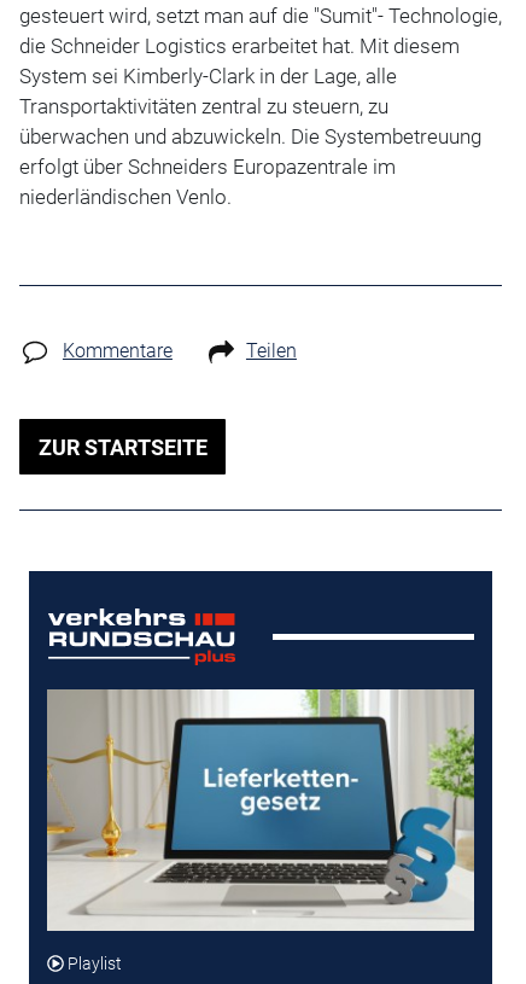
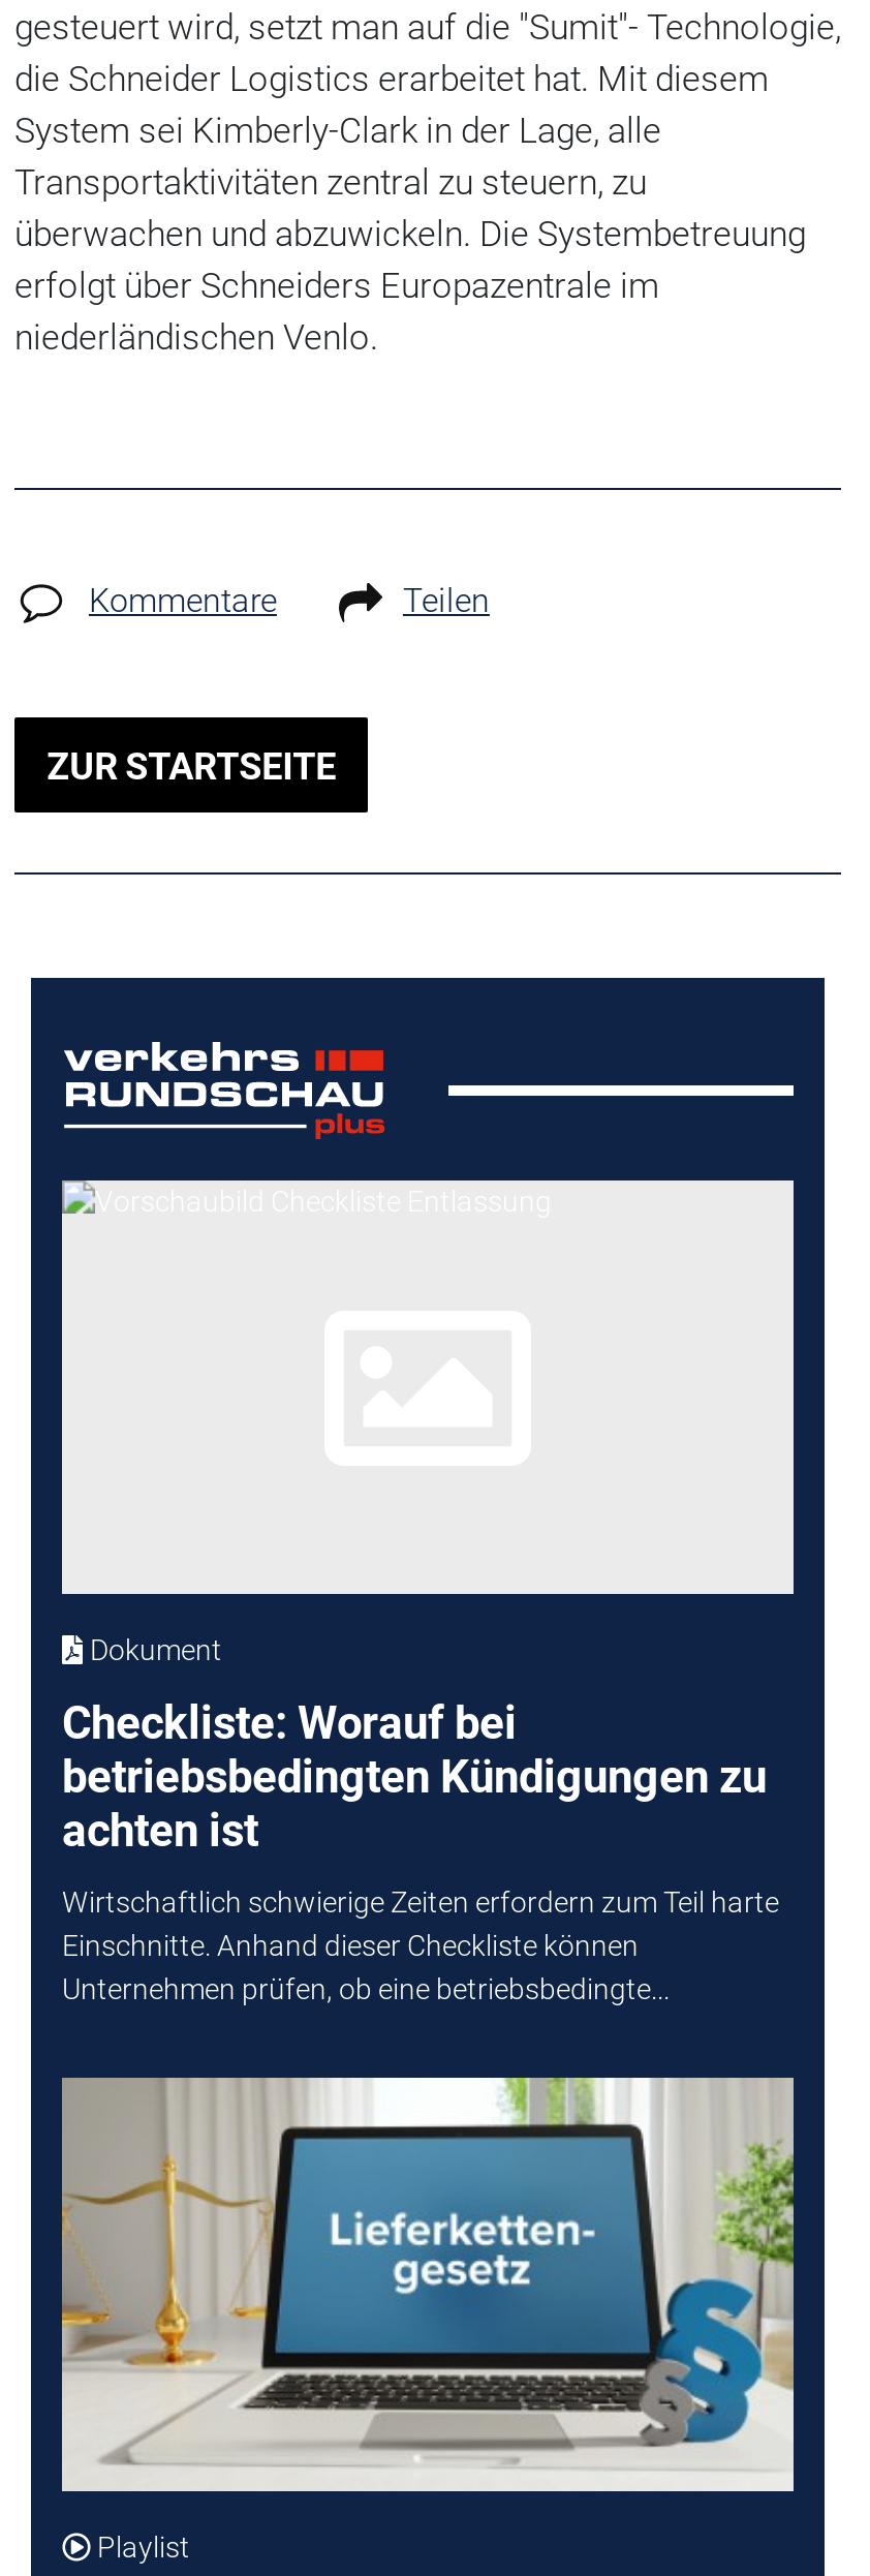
+ Dokument
+ Checkliste: Worauf bei
+ betriebsbedingten Kündigungen zu
+ achten ist
+ Wirtschaftlich schwierige Zeiten erfordern zum Teil harte
+ Einschnitte. Anhand dieser Checkliste können
+ Unternehmen prüfen, ob eine betriebsbedingte...
